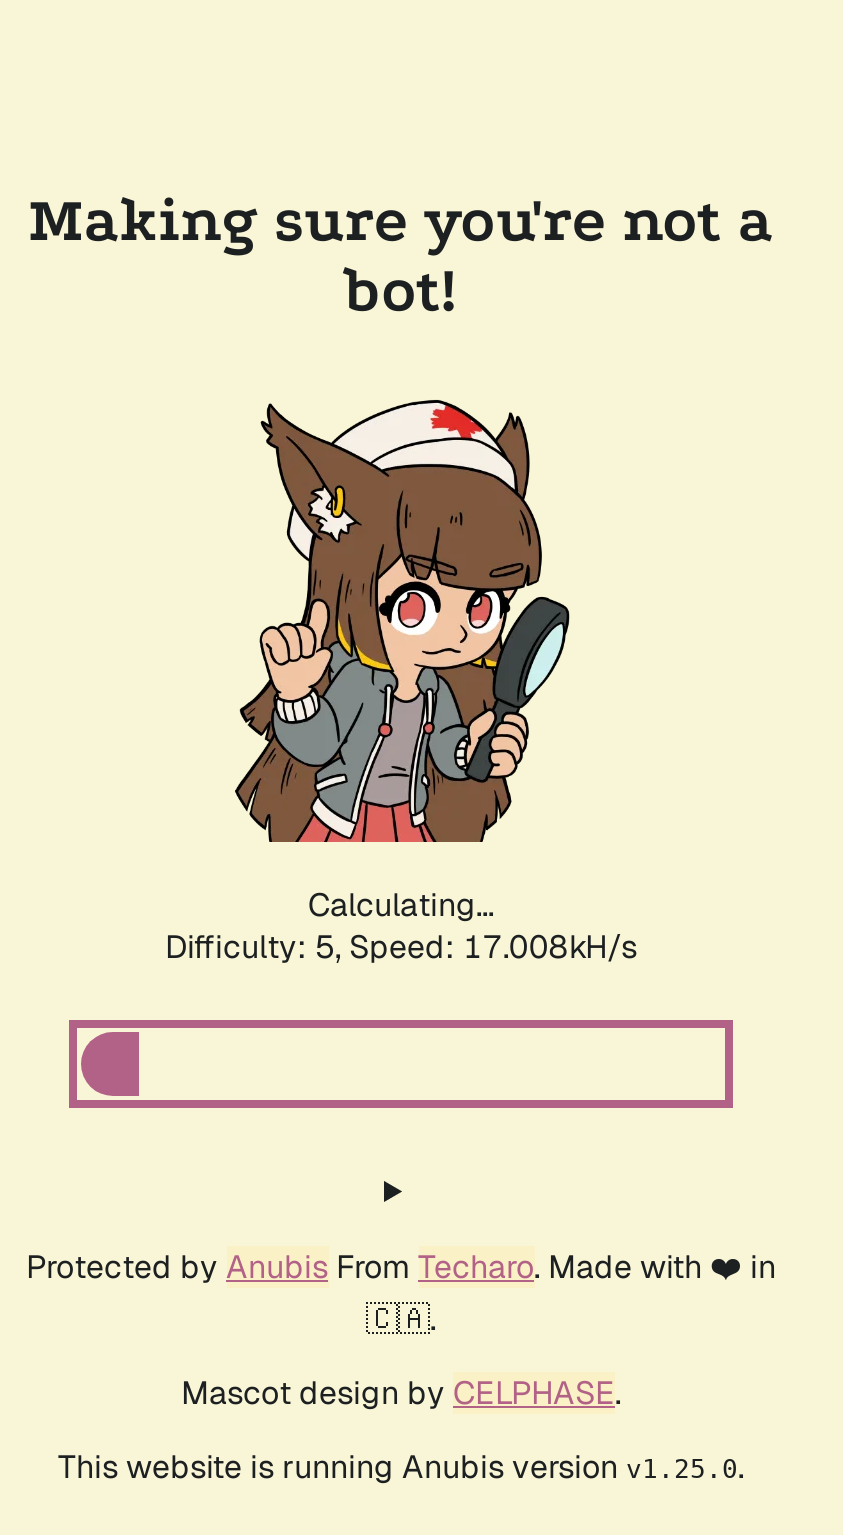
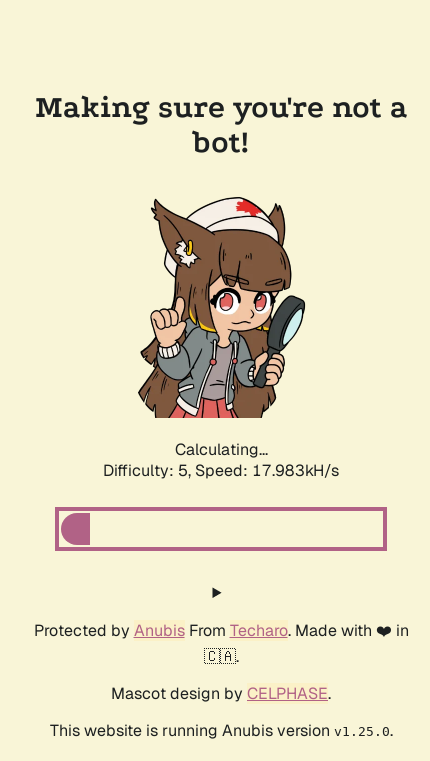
- Difficulty: 5, Speed: 17.008kH/s
+ Difficulty: 5, Speed: 17.983kH/s
